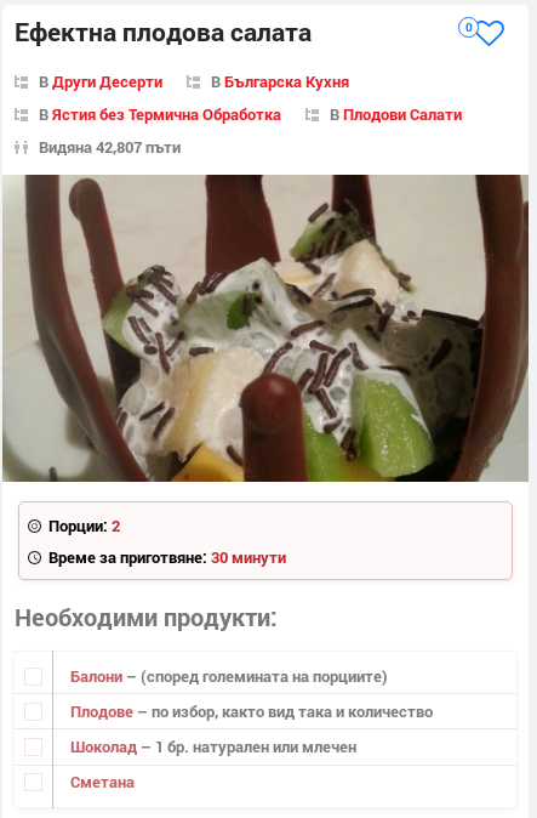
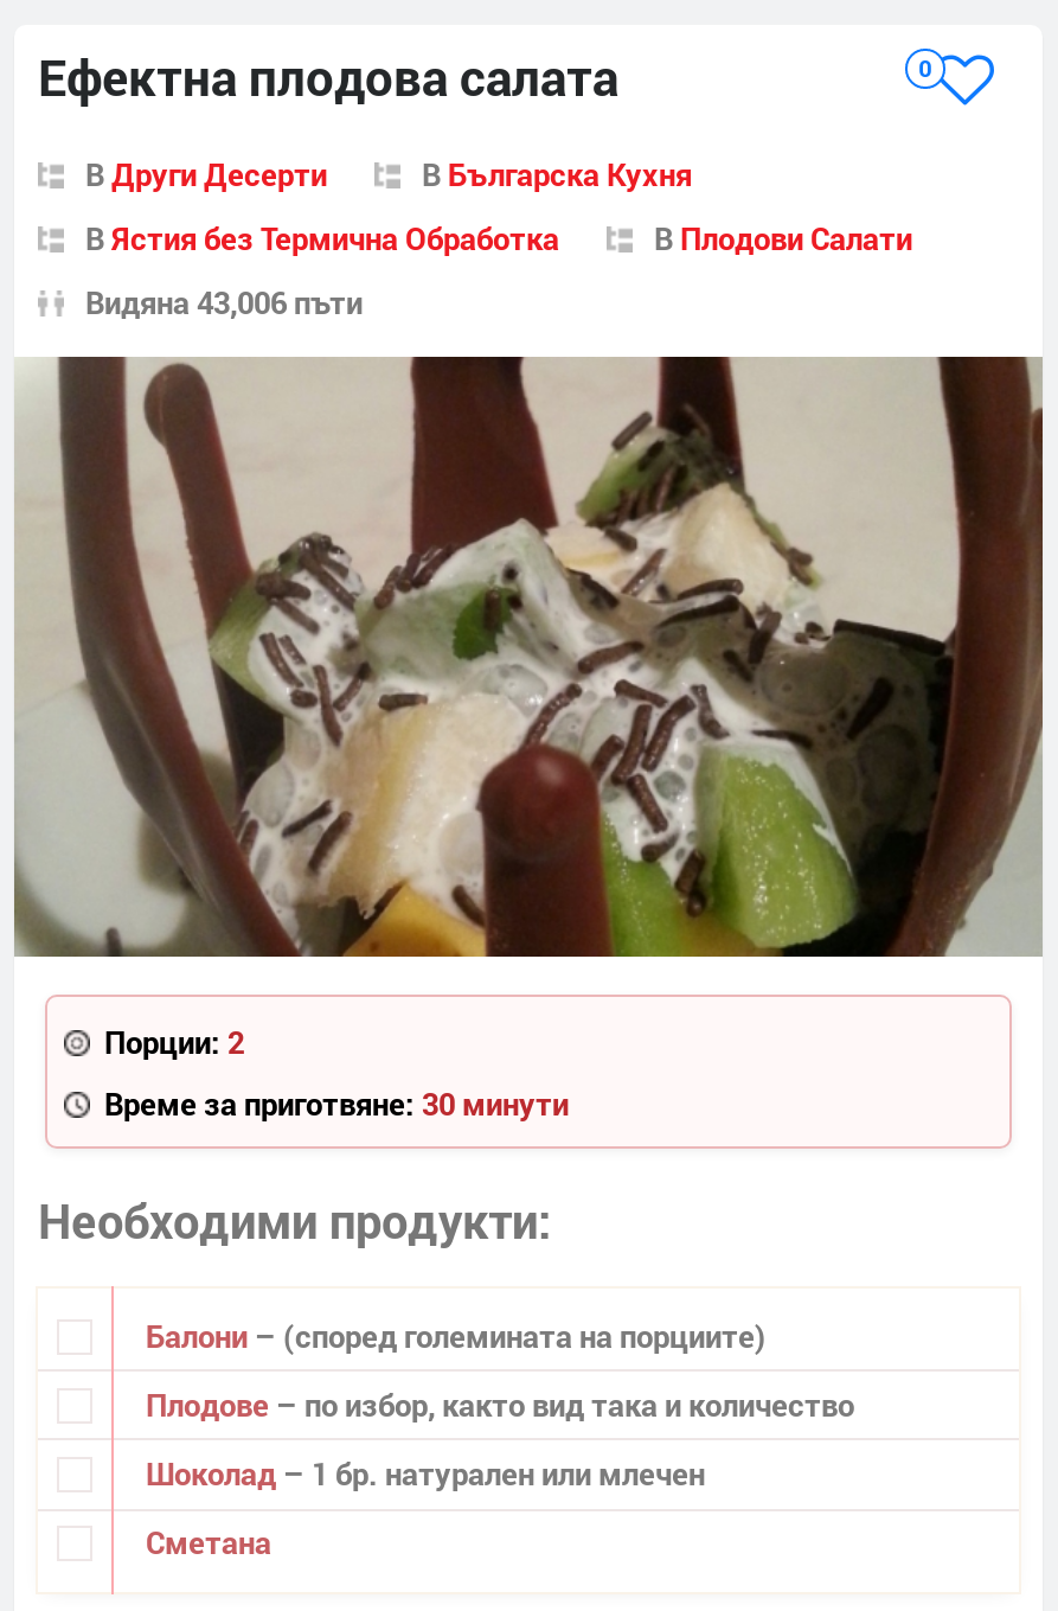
- Видяна 42,807 пъти
+ Видяна 43,006 пъти
